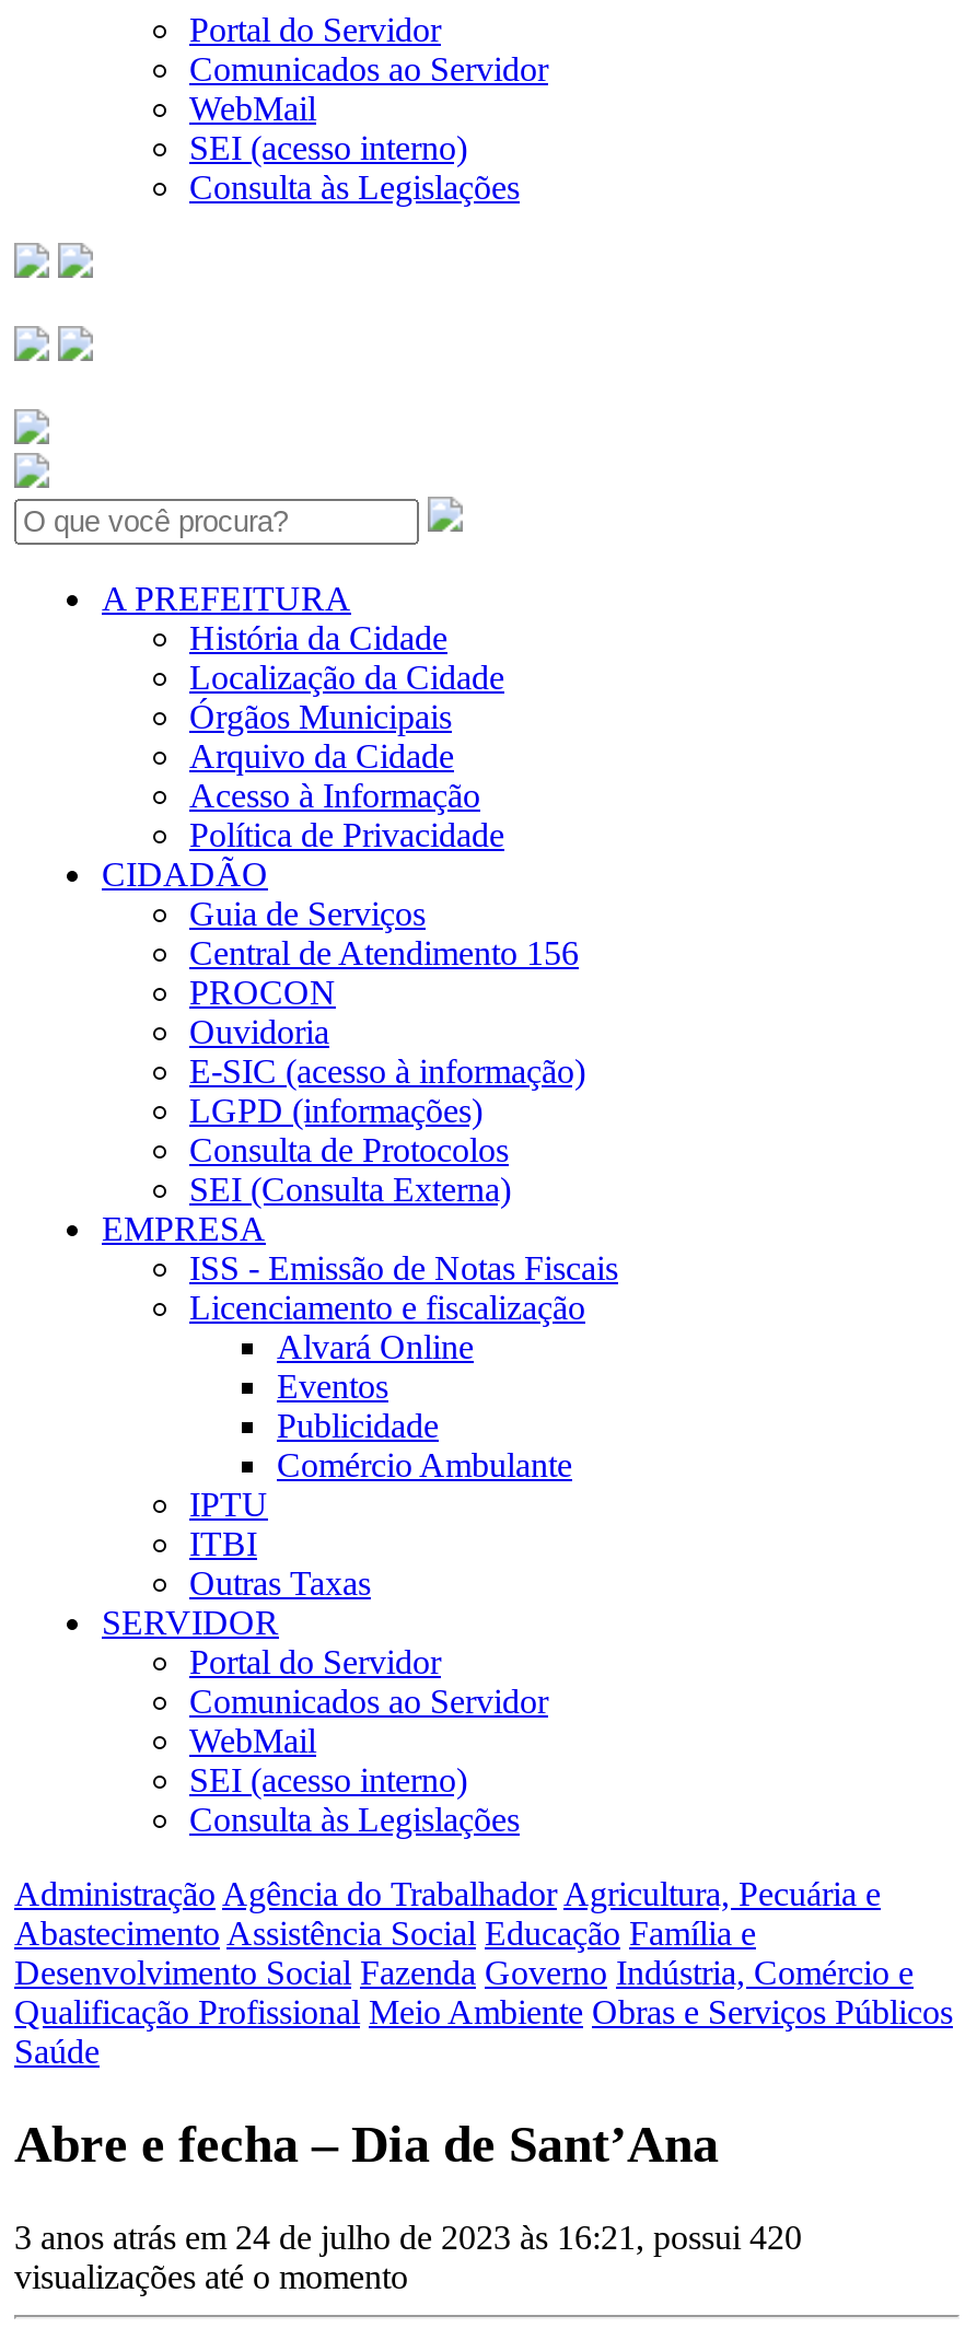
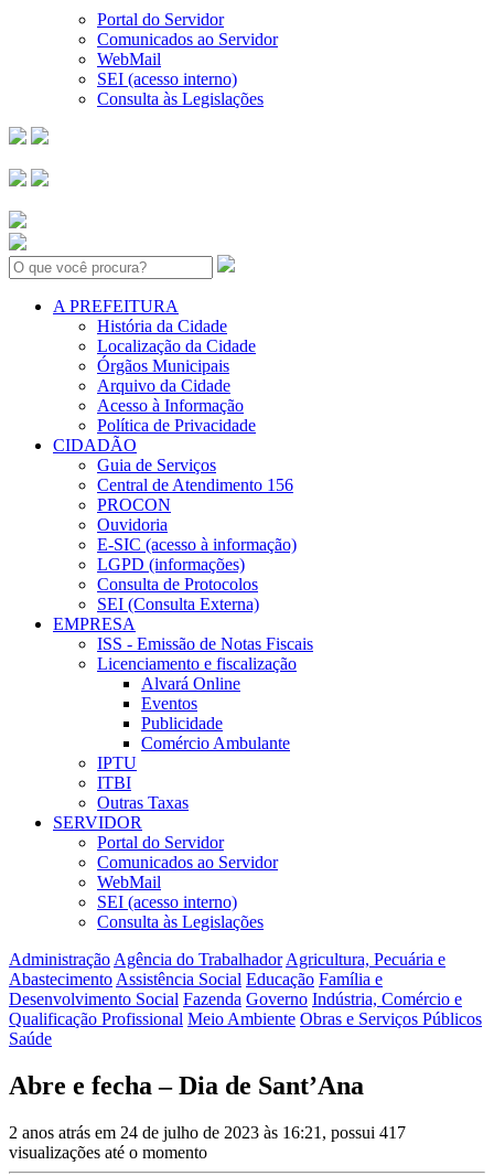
- 3 anos atrás em 24 de julho de 2023 às 16:21, possui 420
+ 2 anos atrás em 24 de julho de 2023 às 16:21, possui 417
